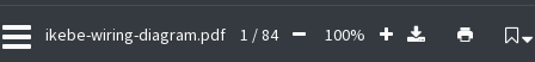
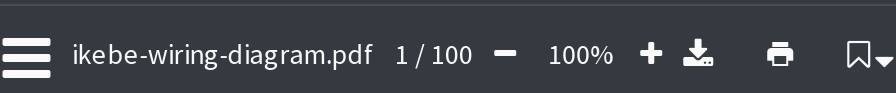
- ikebe-wiring-diagram.pdf
- 1 / 84
+ ikebe-wiring-diagram.pdf 1 / 100
